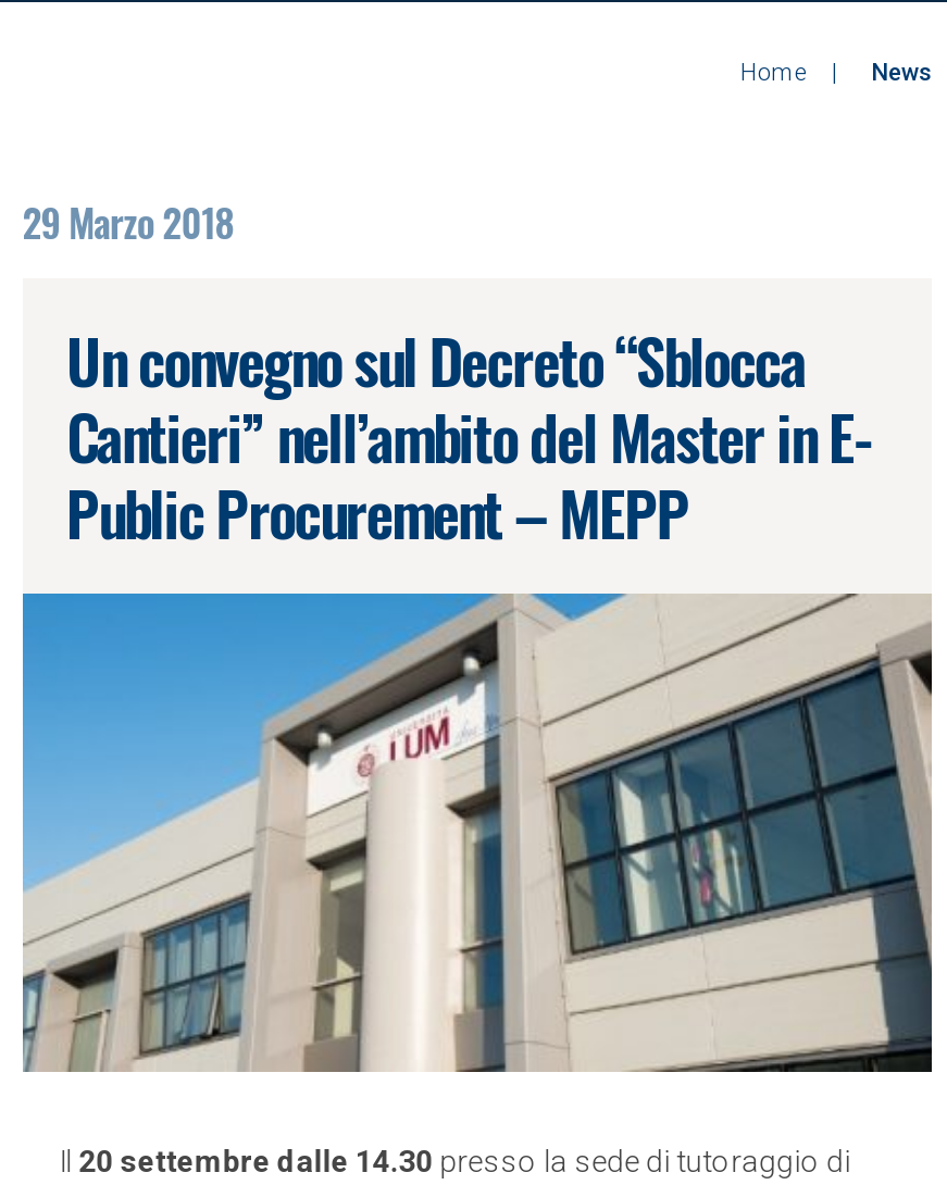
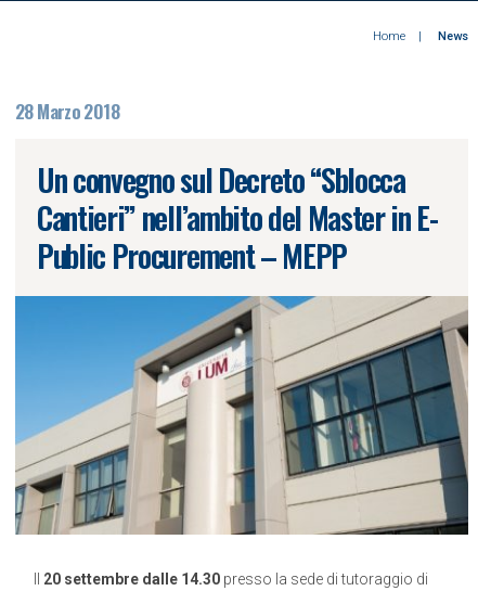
- 29 Marzo 2018
+ 28 Marzo 2018
